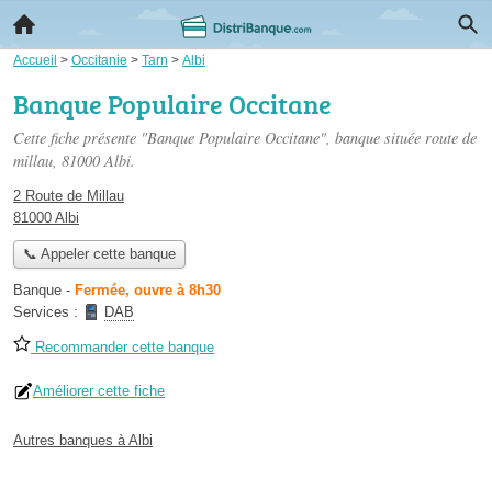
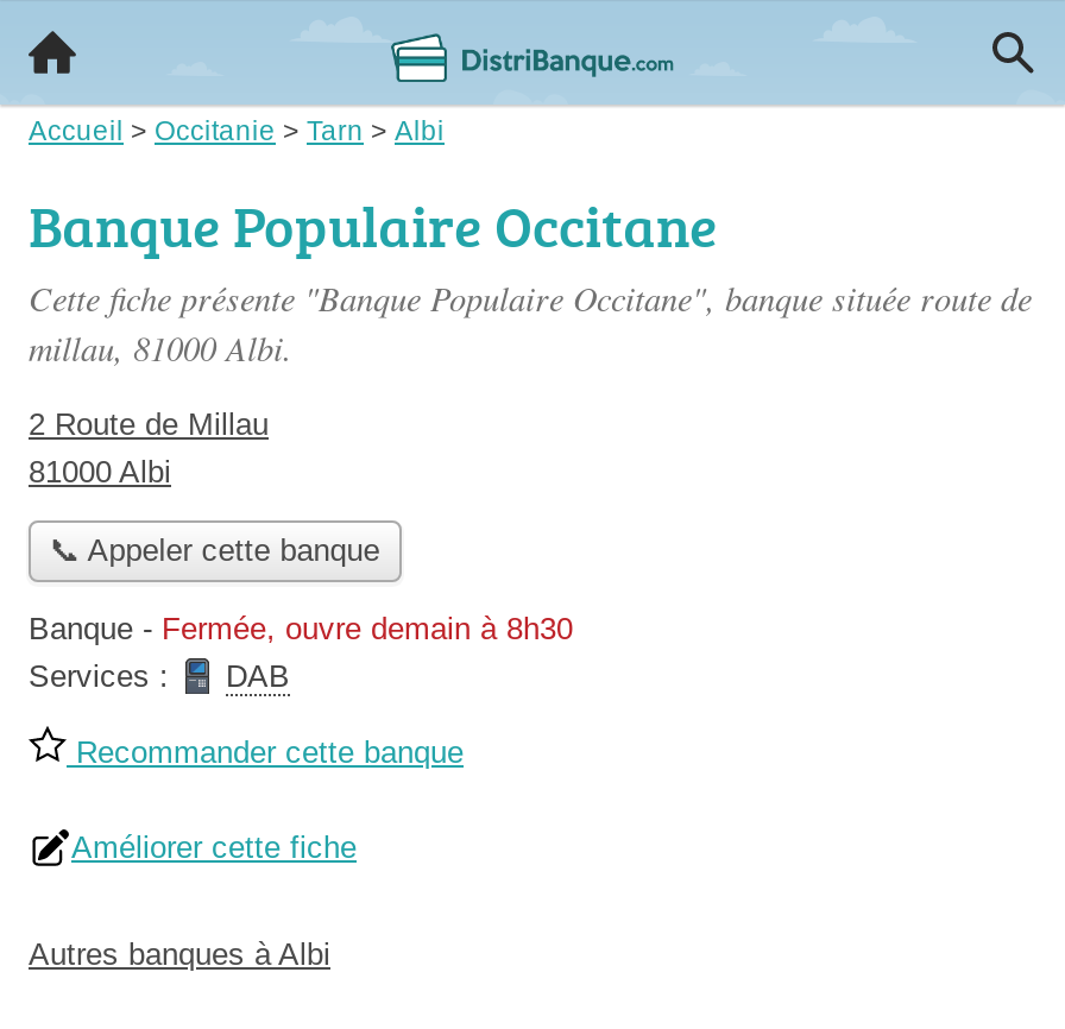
- Banque - Fermée, ouvre à 8h30
+ Banque - Fermée, ouvre demain à 8h30
